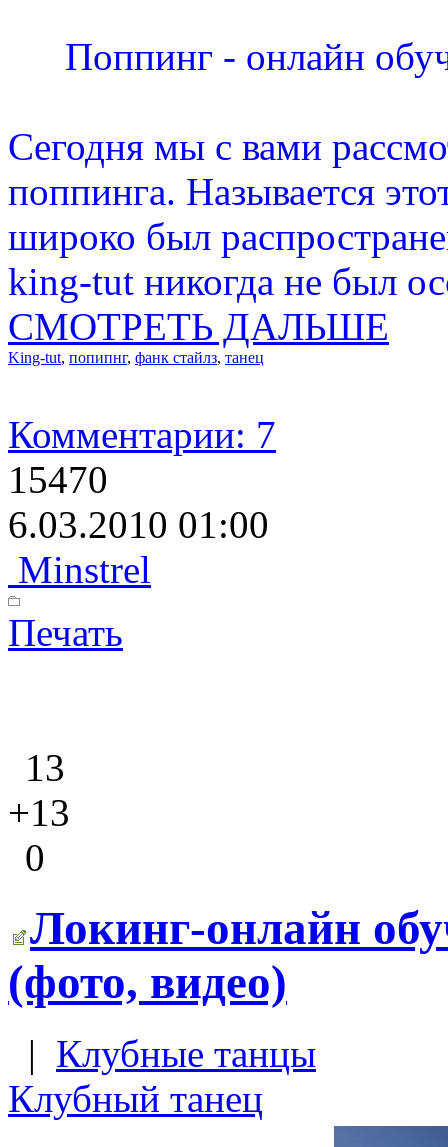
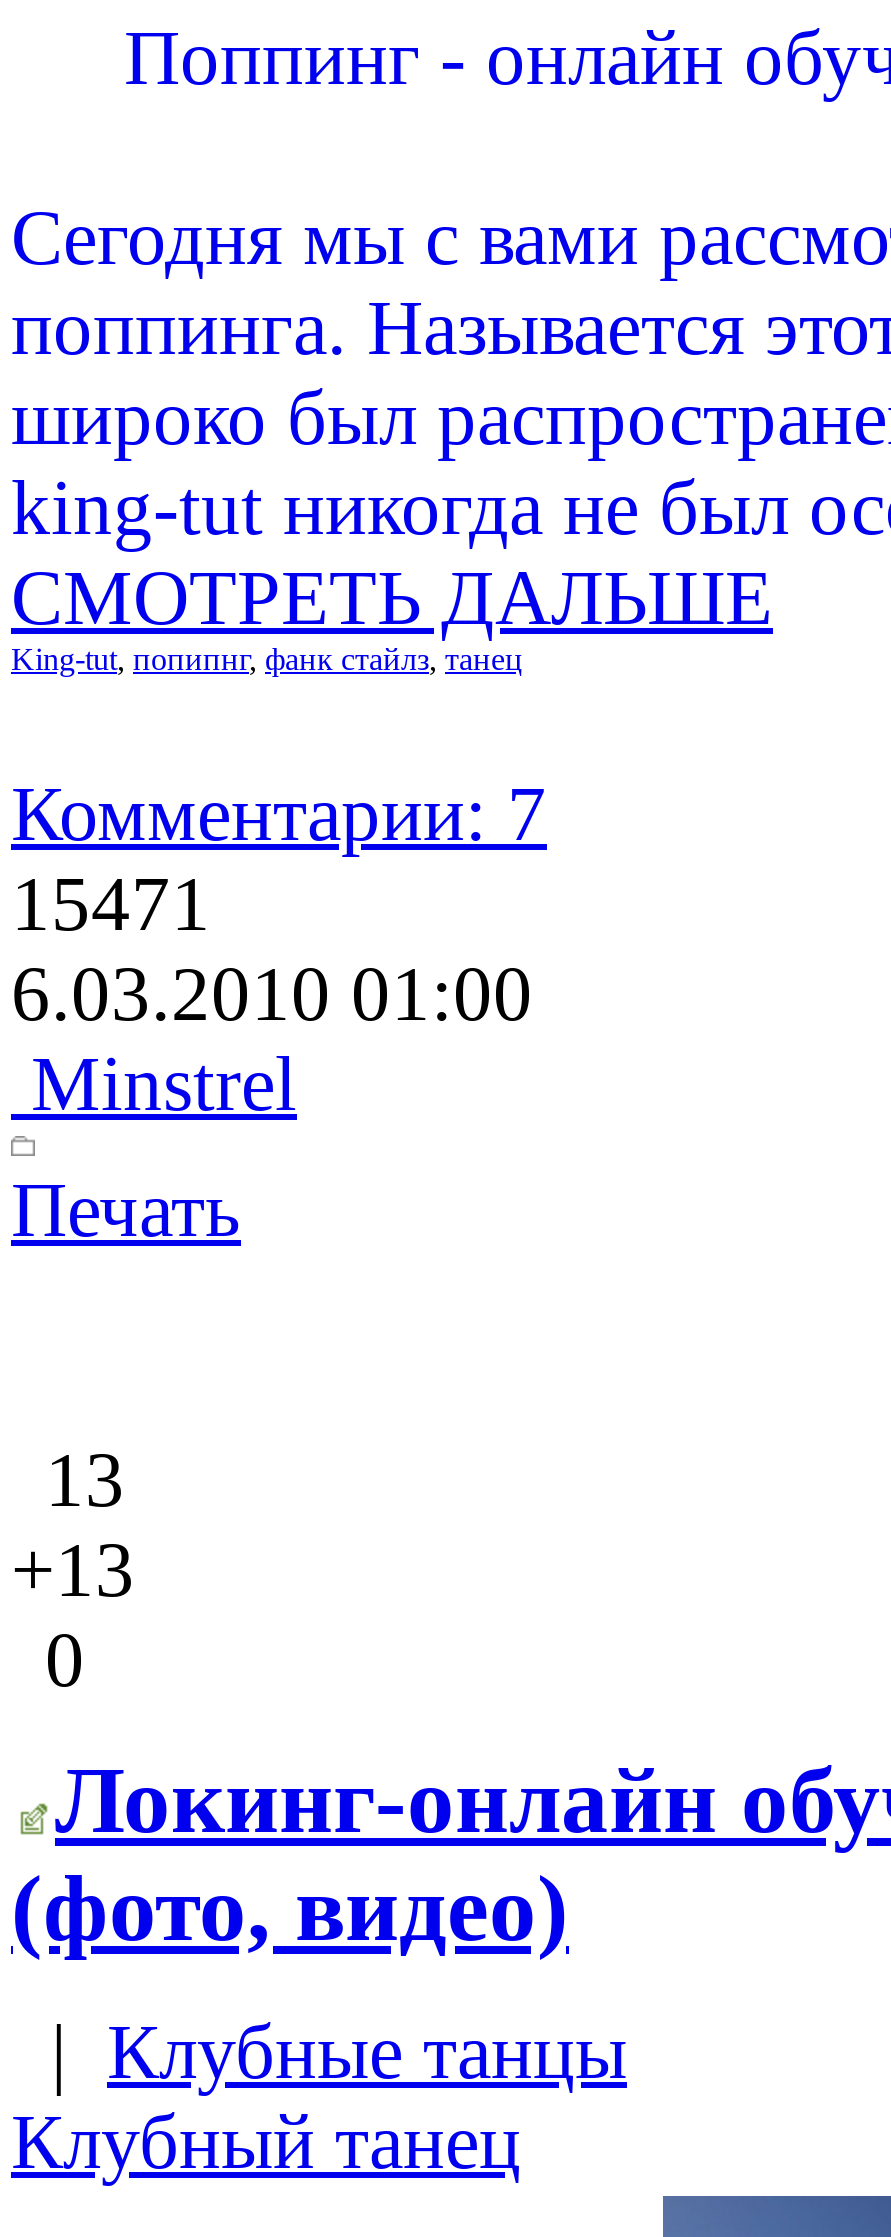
- 15470
+ 15471
